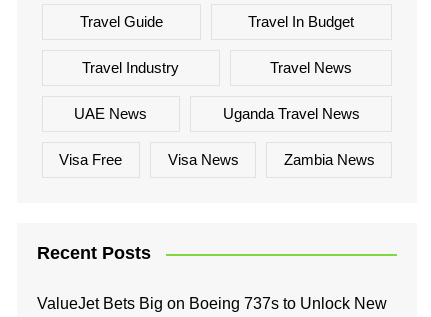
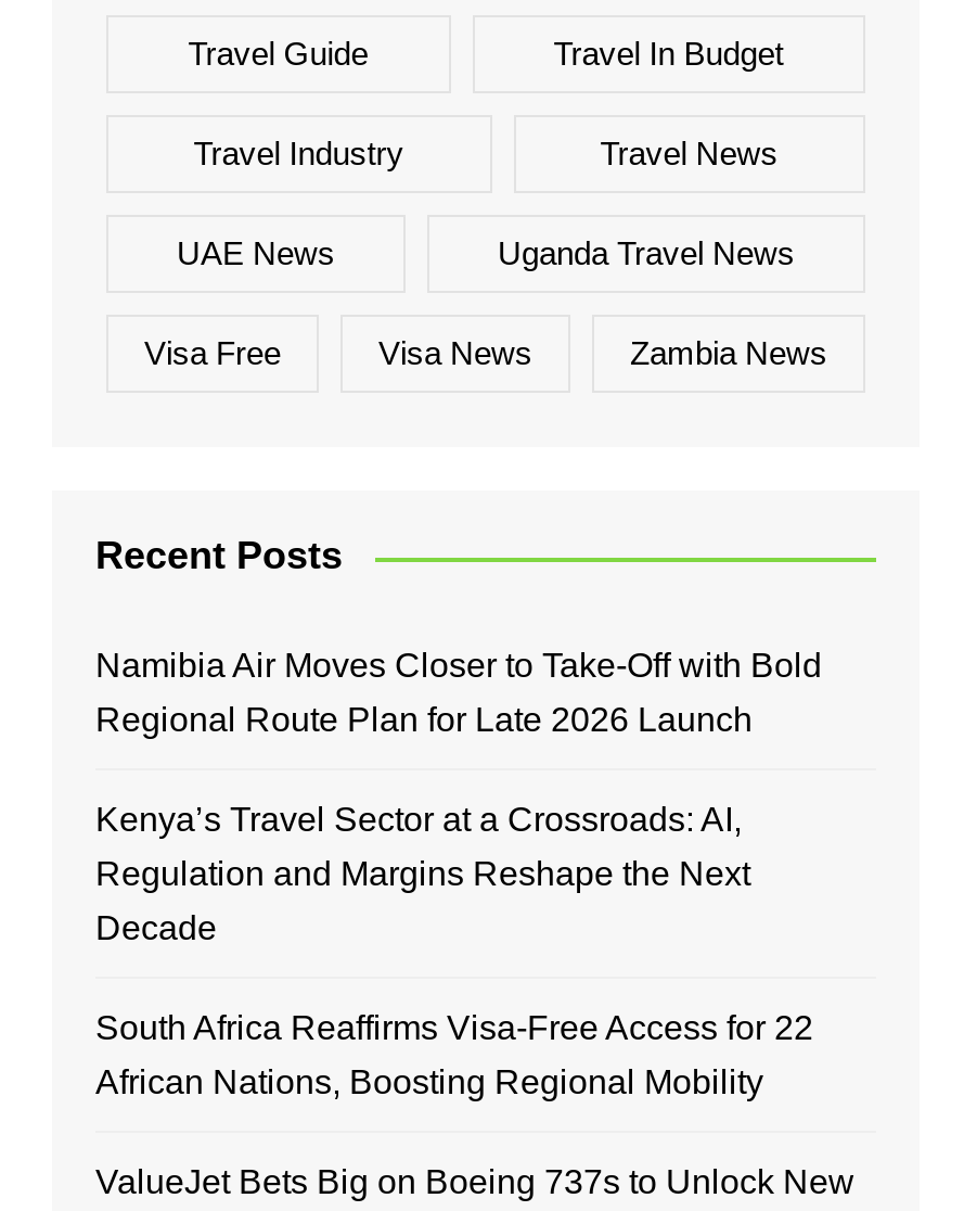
+ Namibia Air Moves Closer to Take-Off with Bold
+ Regional Route Plan for Late 2026 Launch
+ Kenya’s Travel Sector at a Crossroads: AI,
+ Regulation and Margins Reshape the Next
+ Decade
+ South Africa Reaffirms Visa-Free Access for 22
+ African Nations, Boosting Regional Mobility
